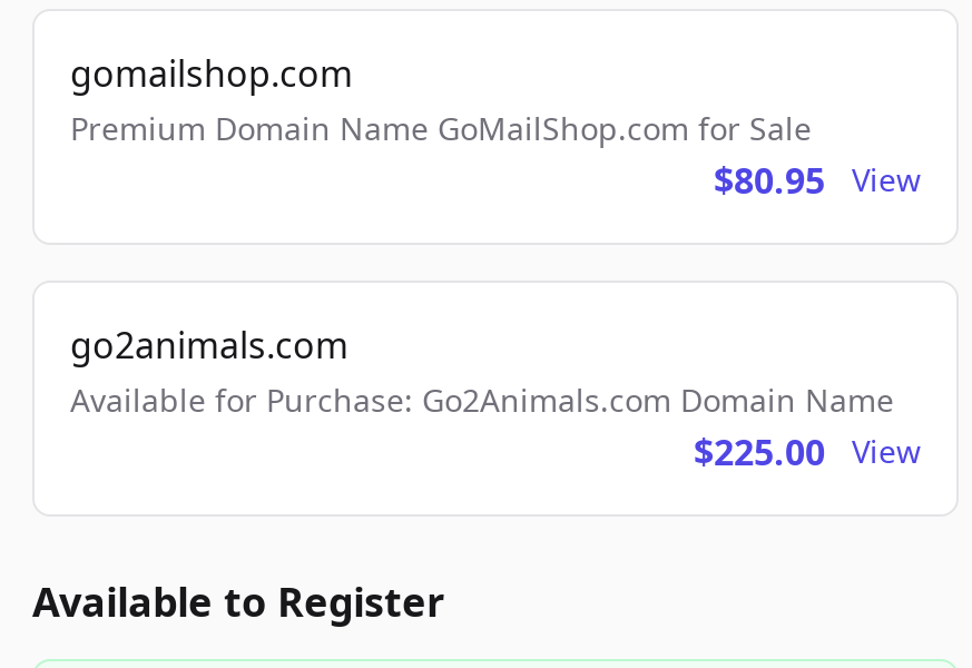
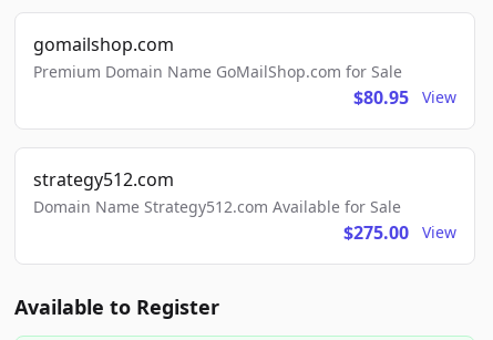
- go2animals.com
- Available for Purchase: Go2Animals.com Domain Name
- $225.00
+ strategy512.com
+ Domain Name Strategy512.com Available for Sale
+ $275.00
